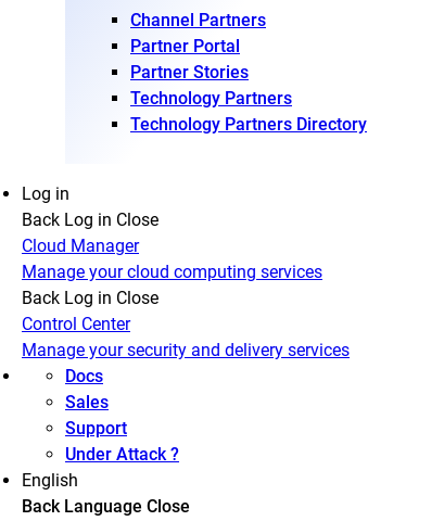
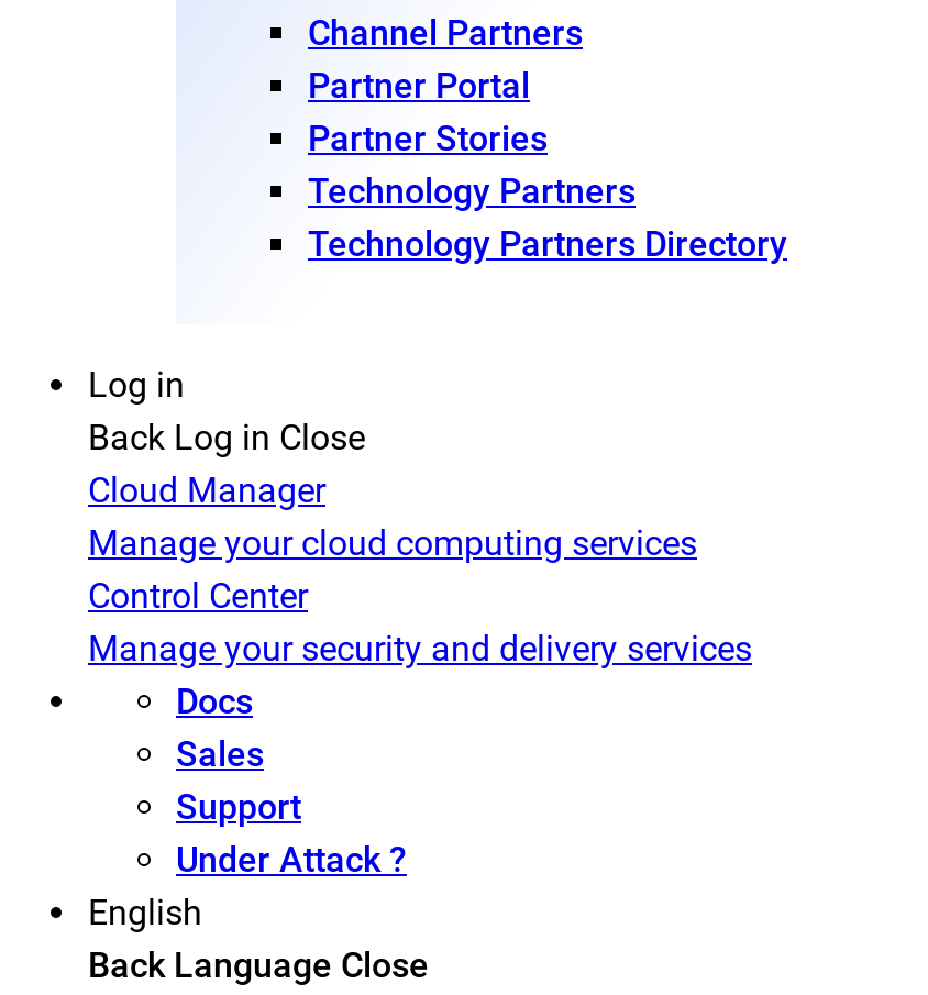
- Back Log in Close
